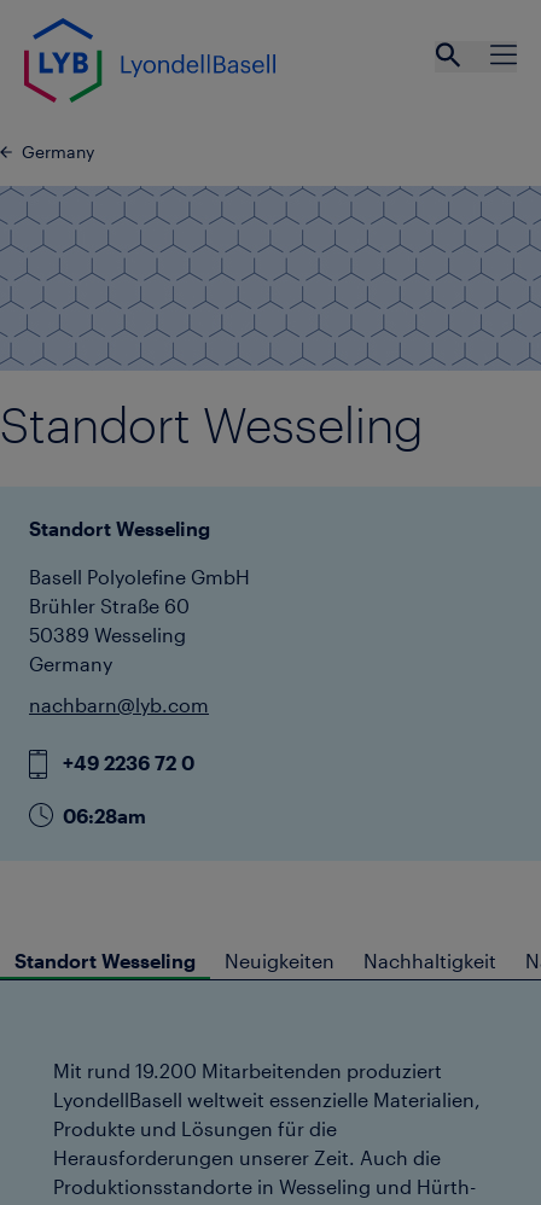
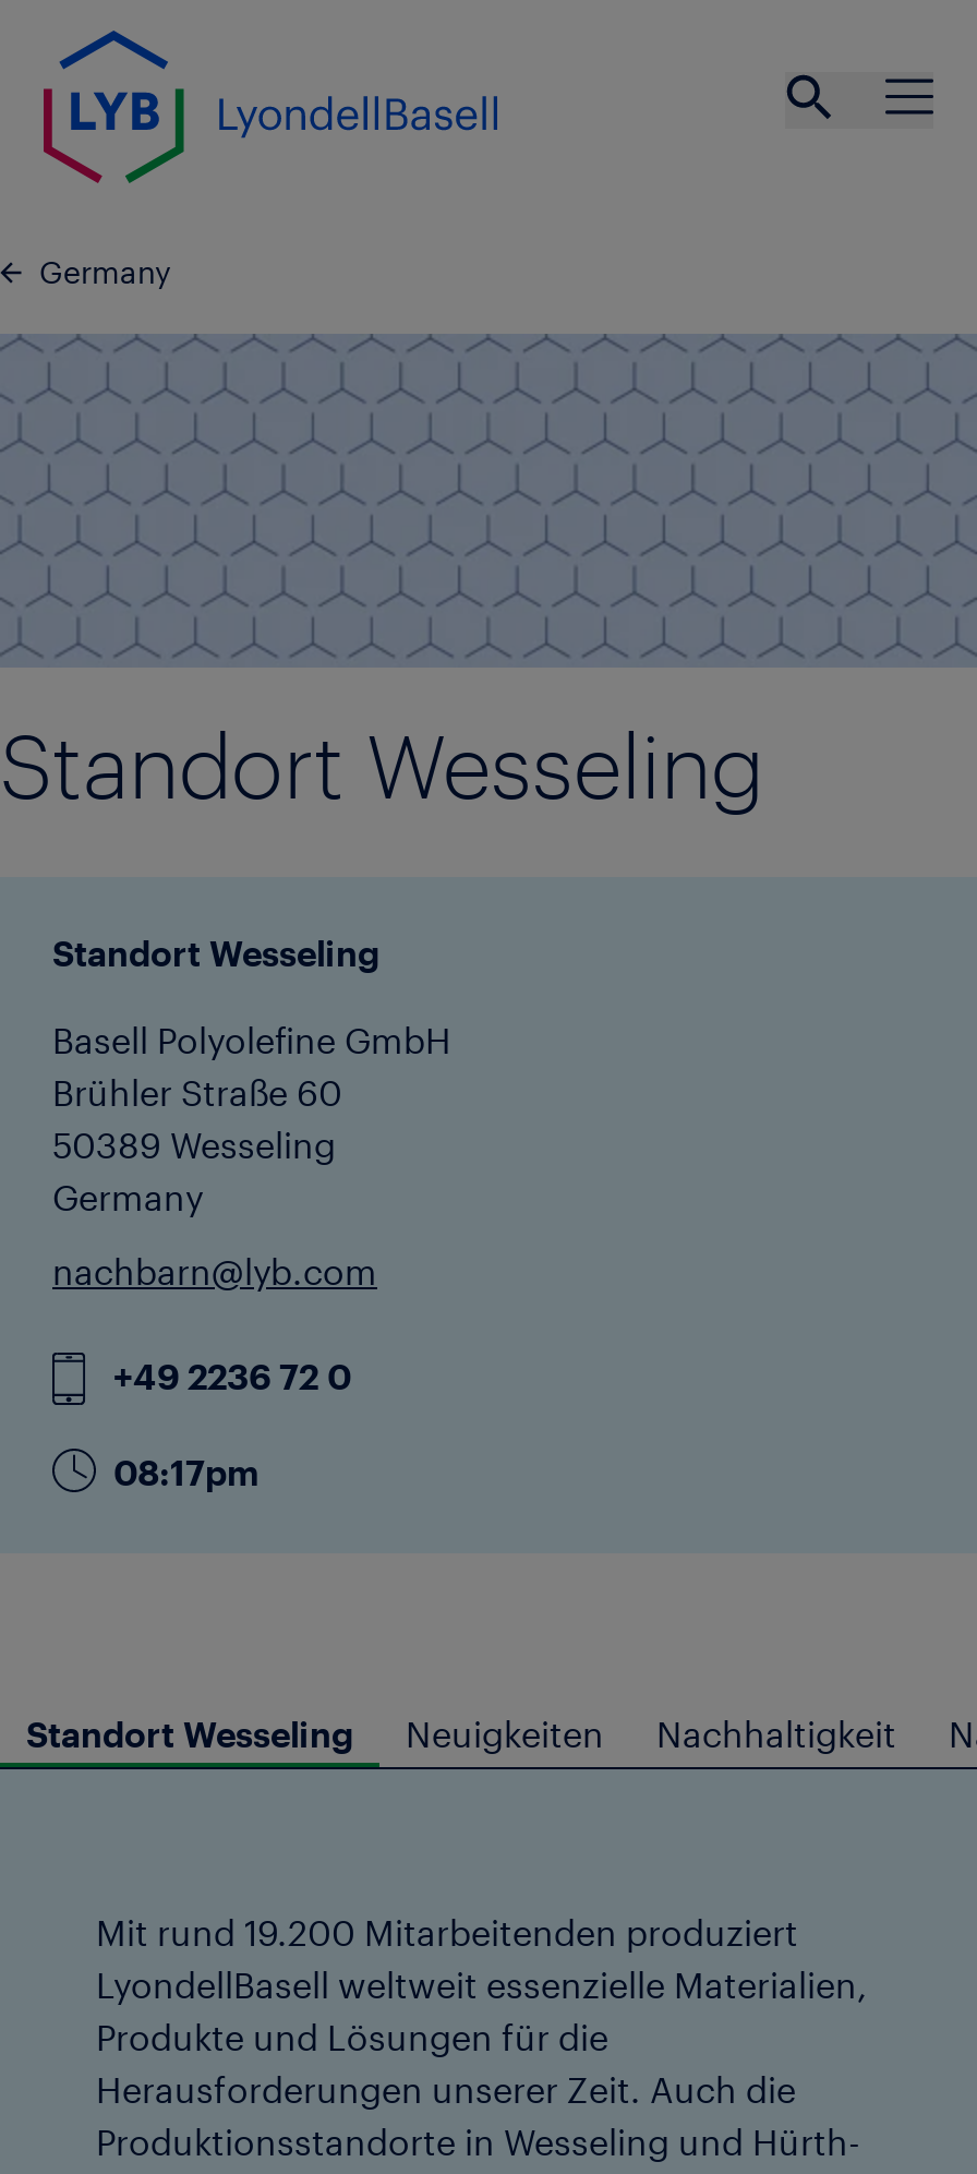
- 06:28am
+ 08:17pm
